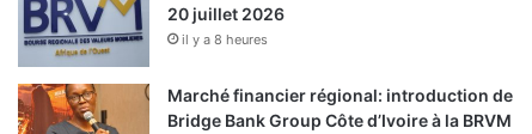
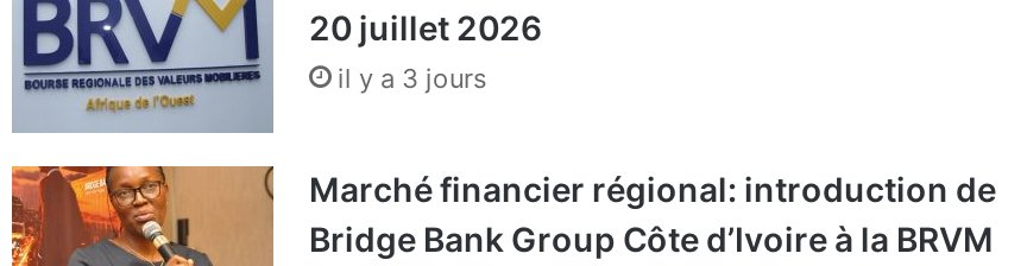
- il y a 8 heures
+ il y a 3 jours
